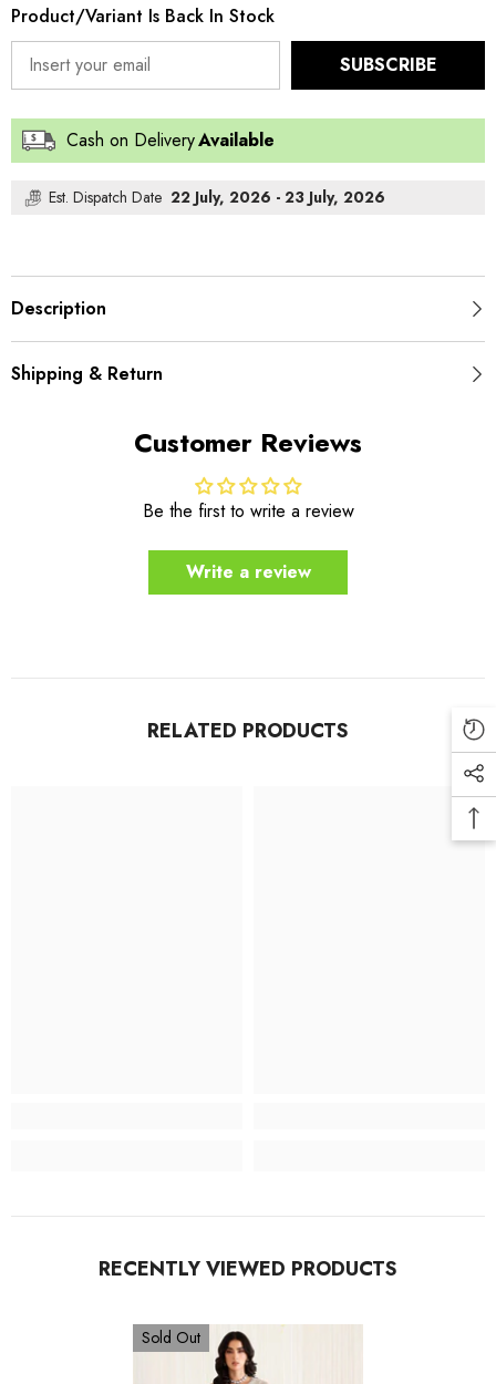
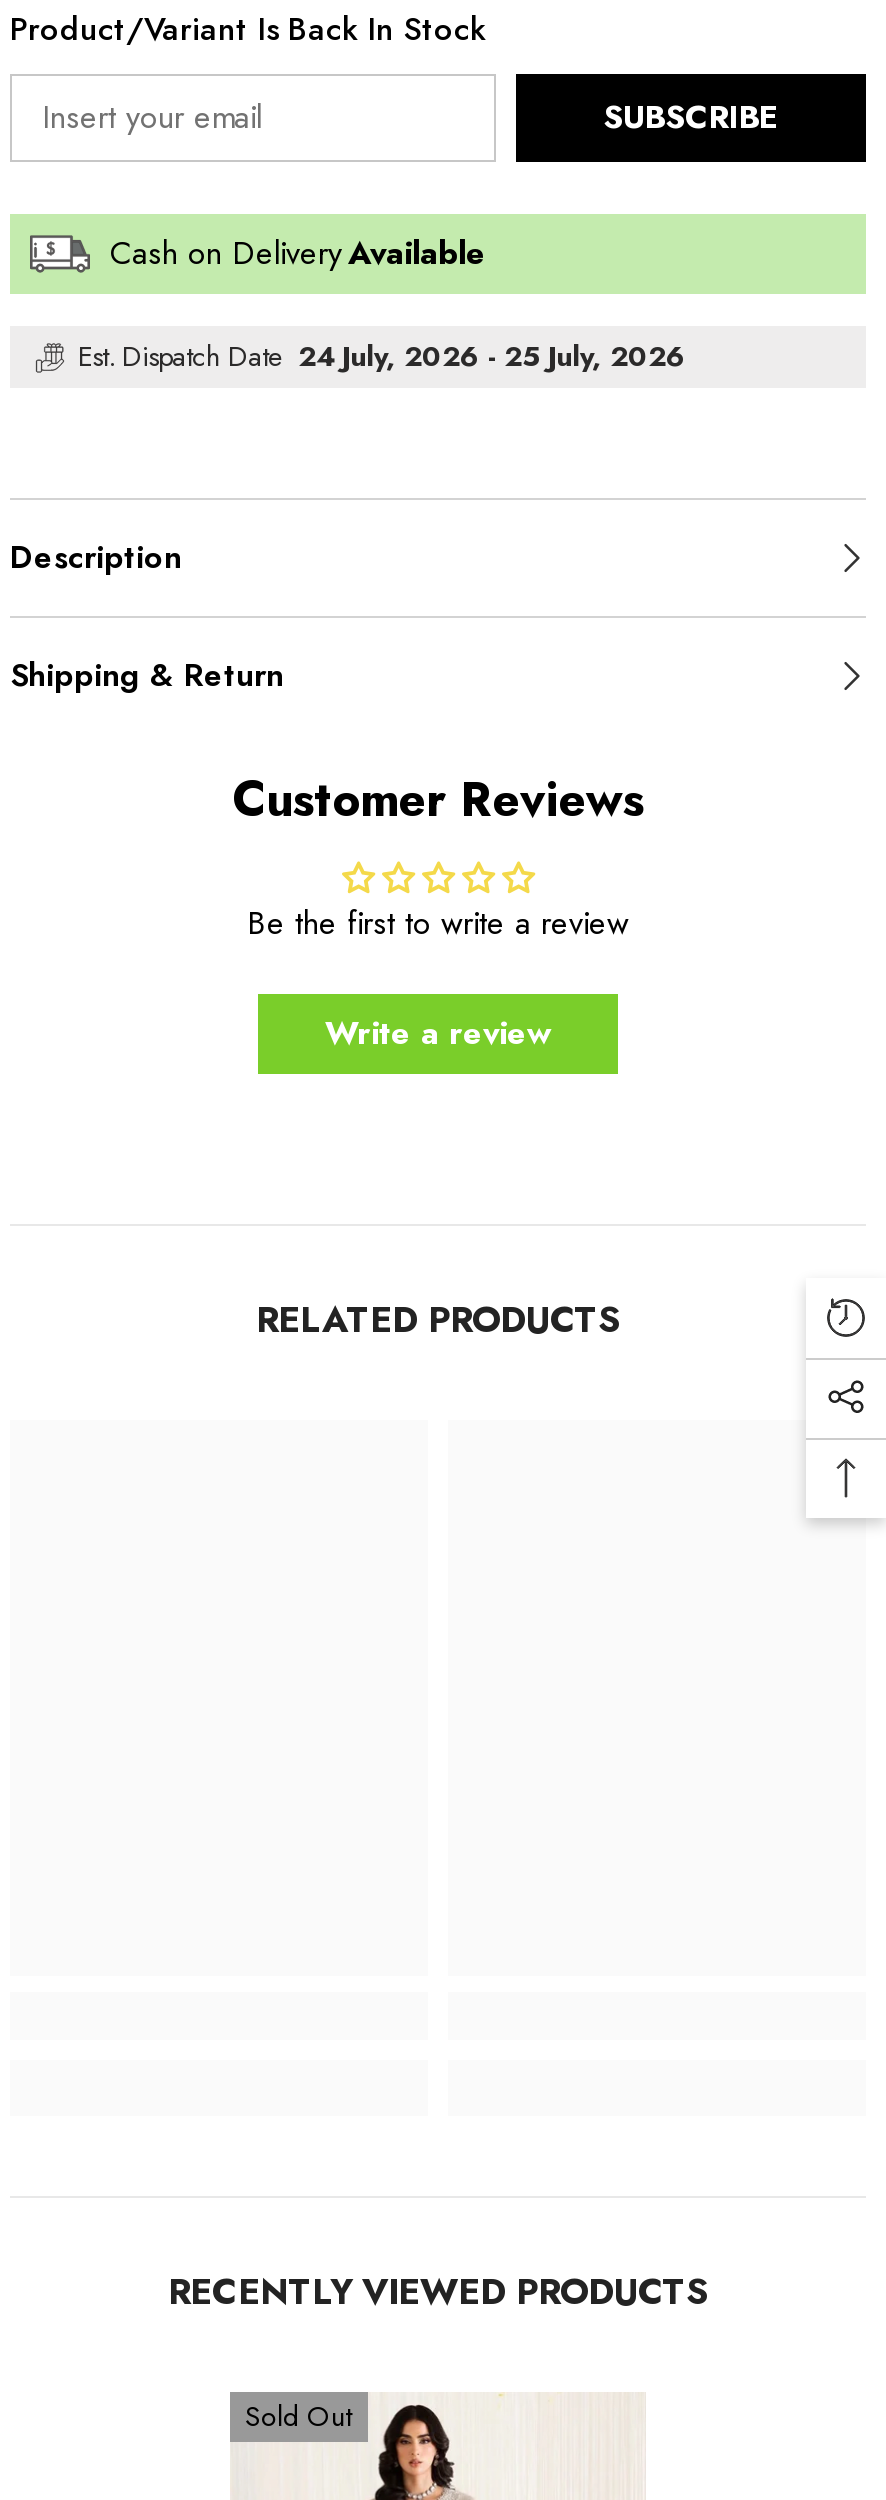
- Est. Dispatch Date 22 July, 2026 - 23 July, 2026
+ Est. Dispatch Date 24 July, 2026 - 25 July, 2026
